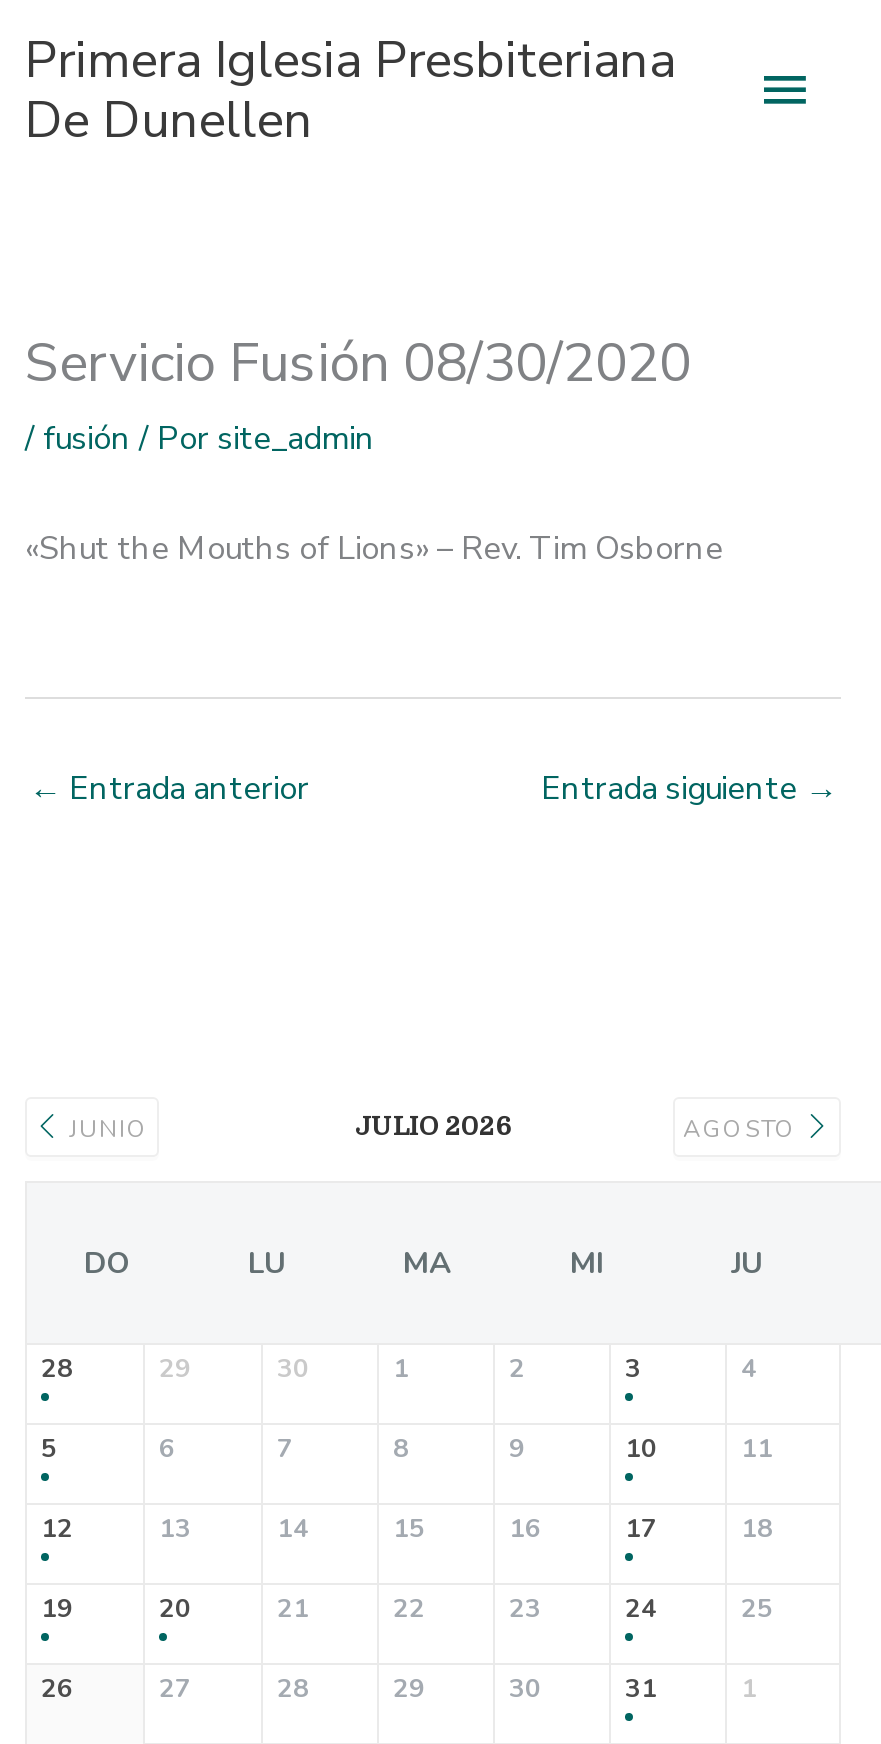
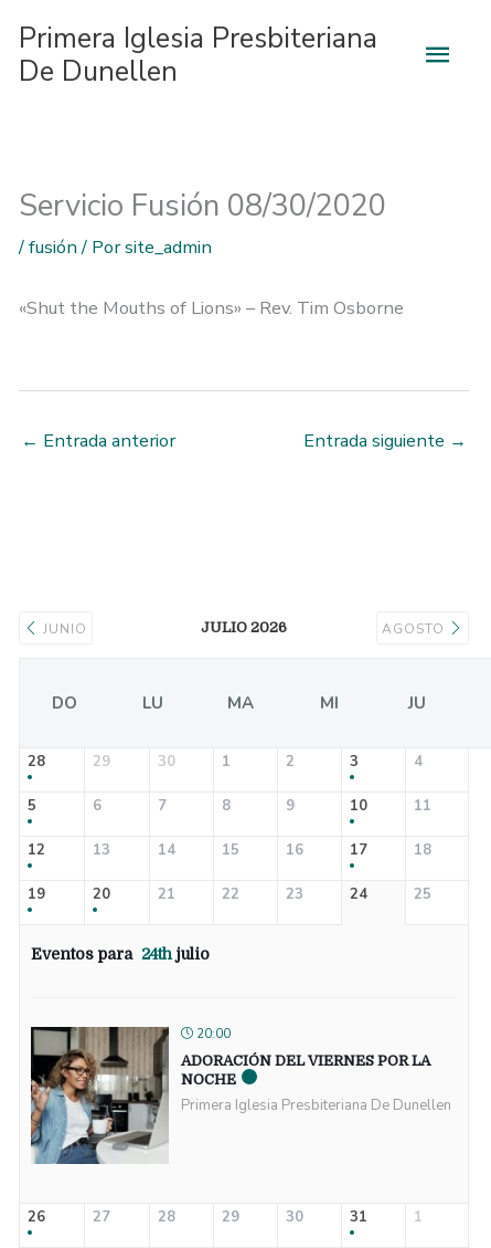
+ [image]
+ 20:00
+ ADORACIÓN DEL VIERNES POR LA
+ NOCHE
+ Primera Iglesia Presbiteriana De Dunellen

+ Eventos para 24th julio
